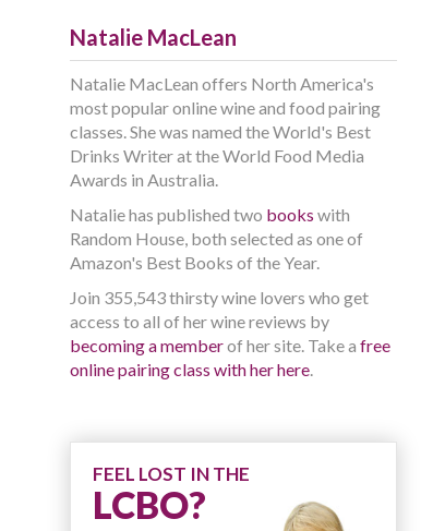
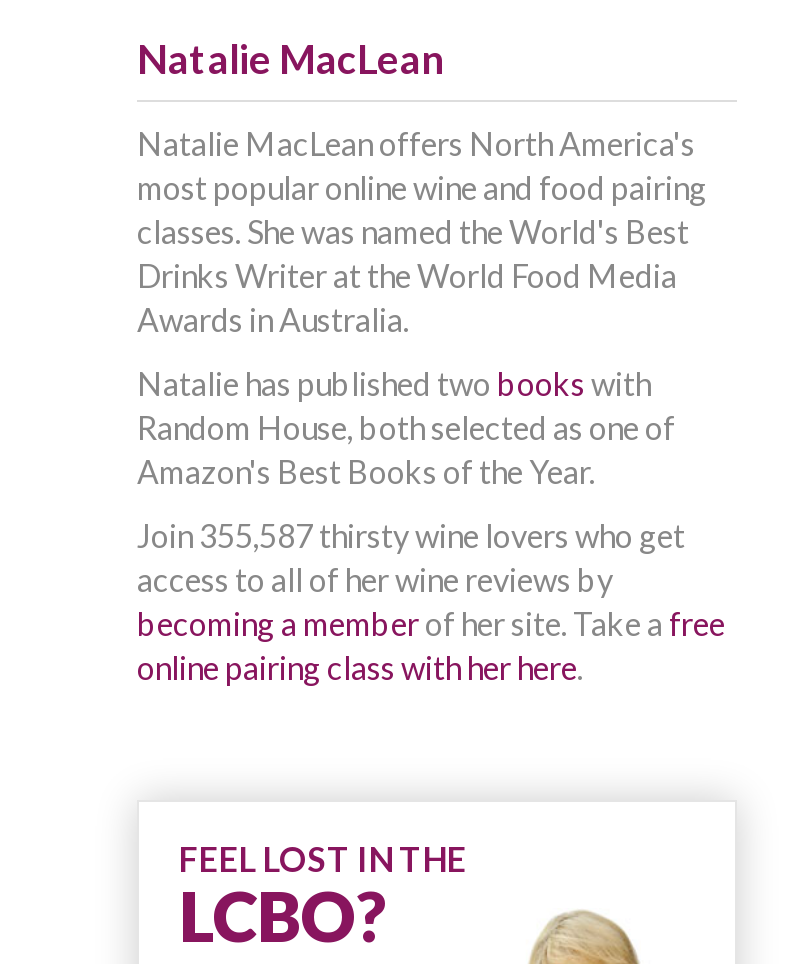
- Join 355,543 thirsty wine lovers who get
+ Join 355,587 thirsty wine lovers who get
